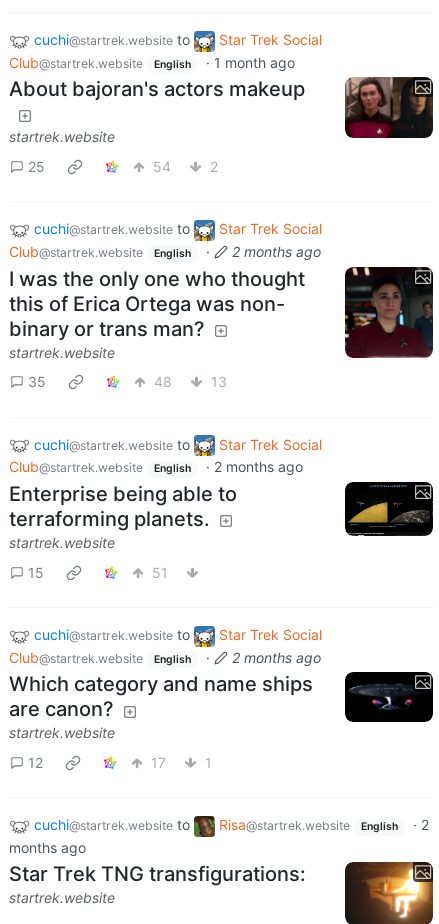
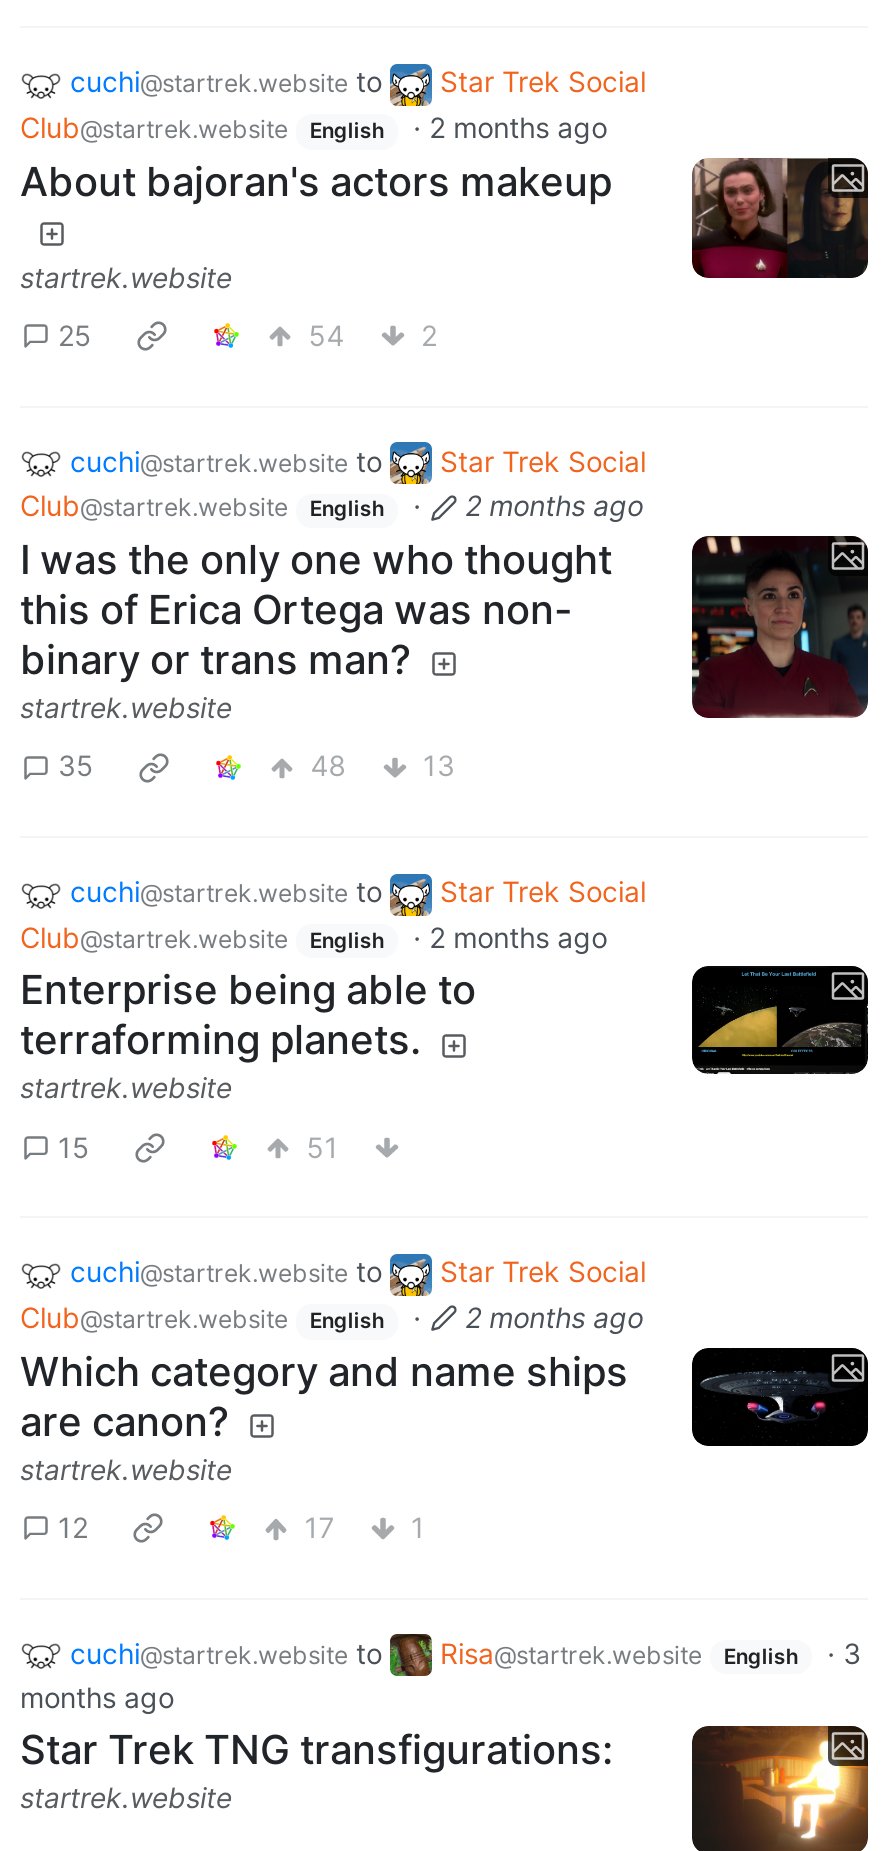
- Club@startrek.website English · 1 month ago
+ Club@startrek.website English · 2 months ago

- cuchi@startrek.website to Risa@startrek.website English · 2
+ cuchi@startrek.website to Risa@startrek.website English · 3
